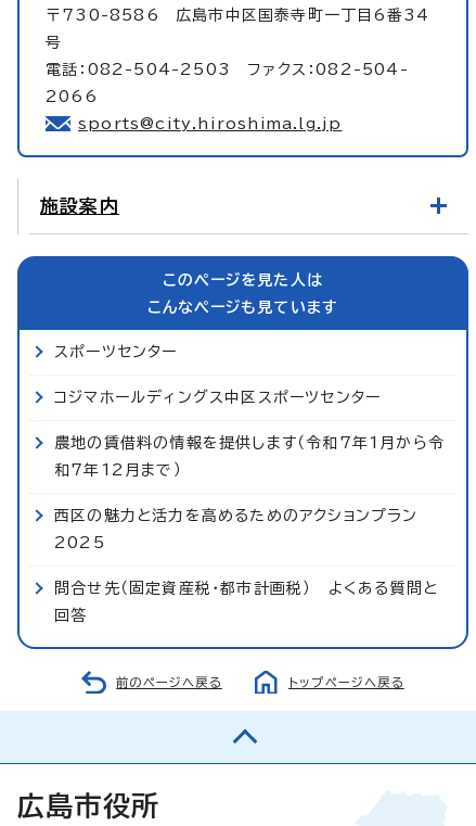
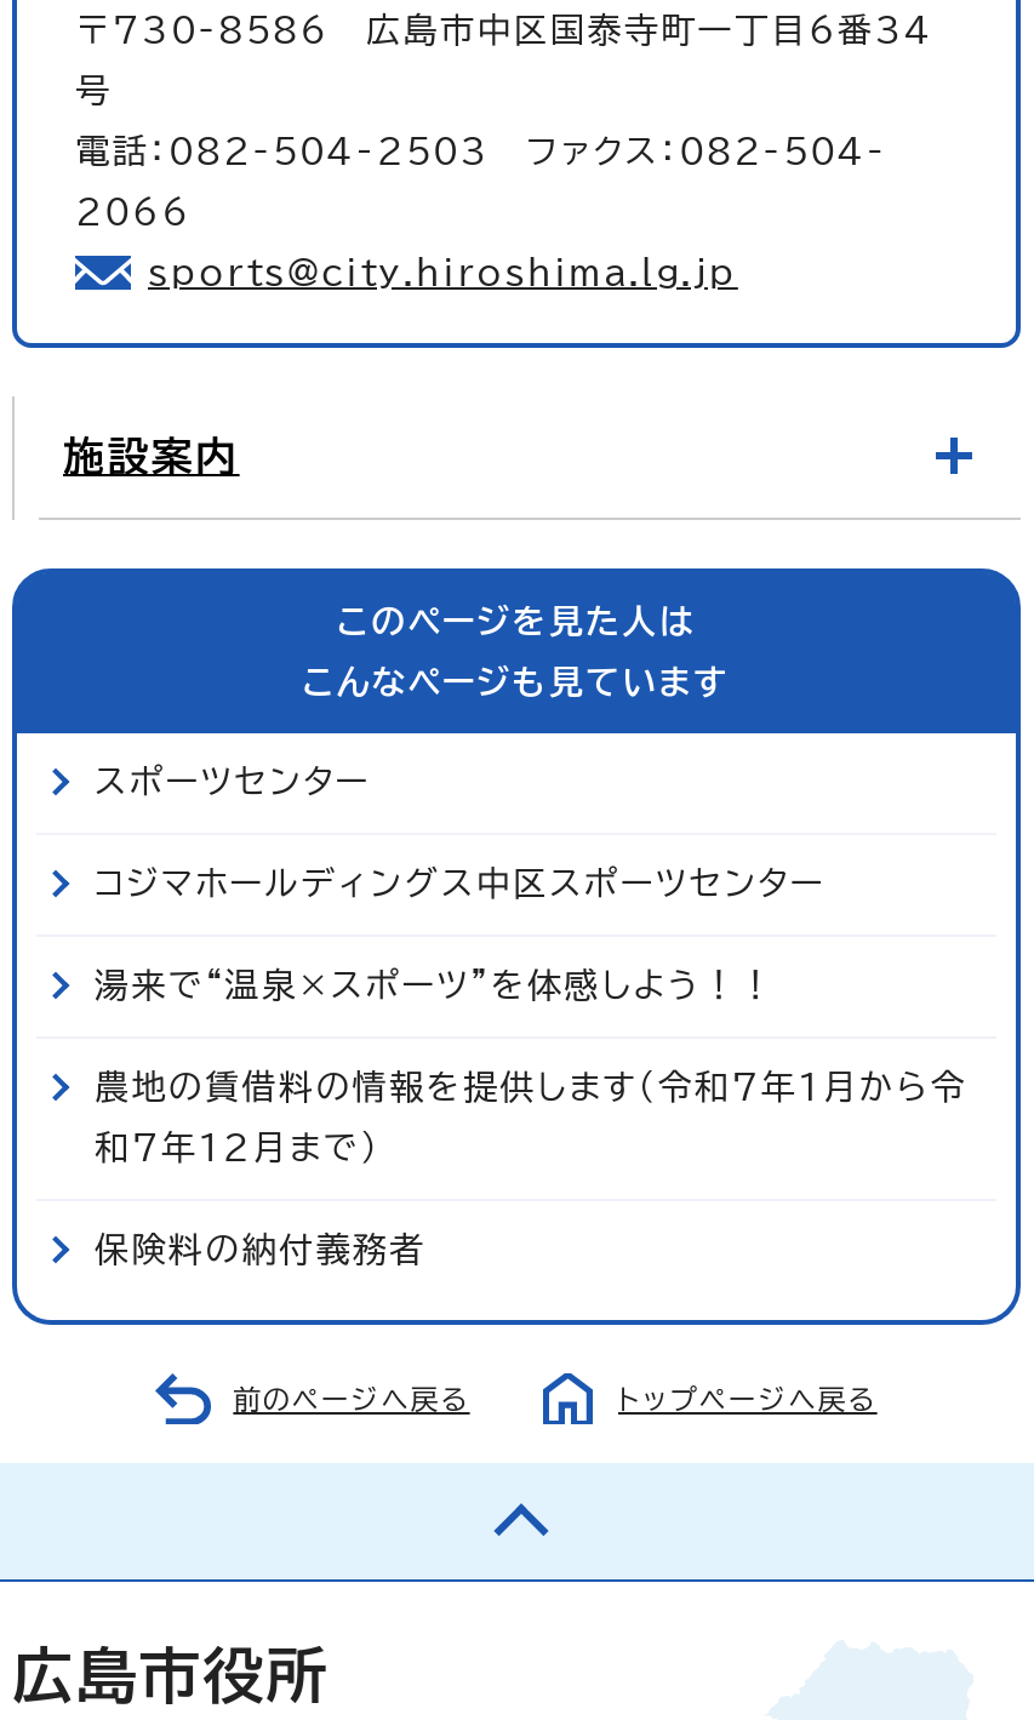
+ 湯来で“温泉×スポーツ”を体感しよう！！

moved down: 農地の賃借料の情報を提供します（令和7年1月から令 | 和7年12月まで）

- 西区の魅力と活力を高めるためのアクションプラン
- 2025
- 問合せ先（固定資産税・都市計画税） よくある質問と
- 回答
+ 保険料の納付義務者
